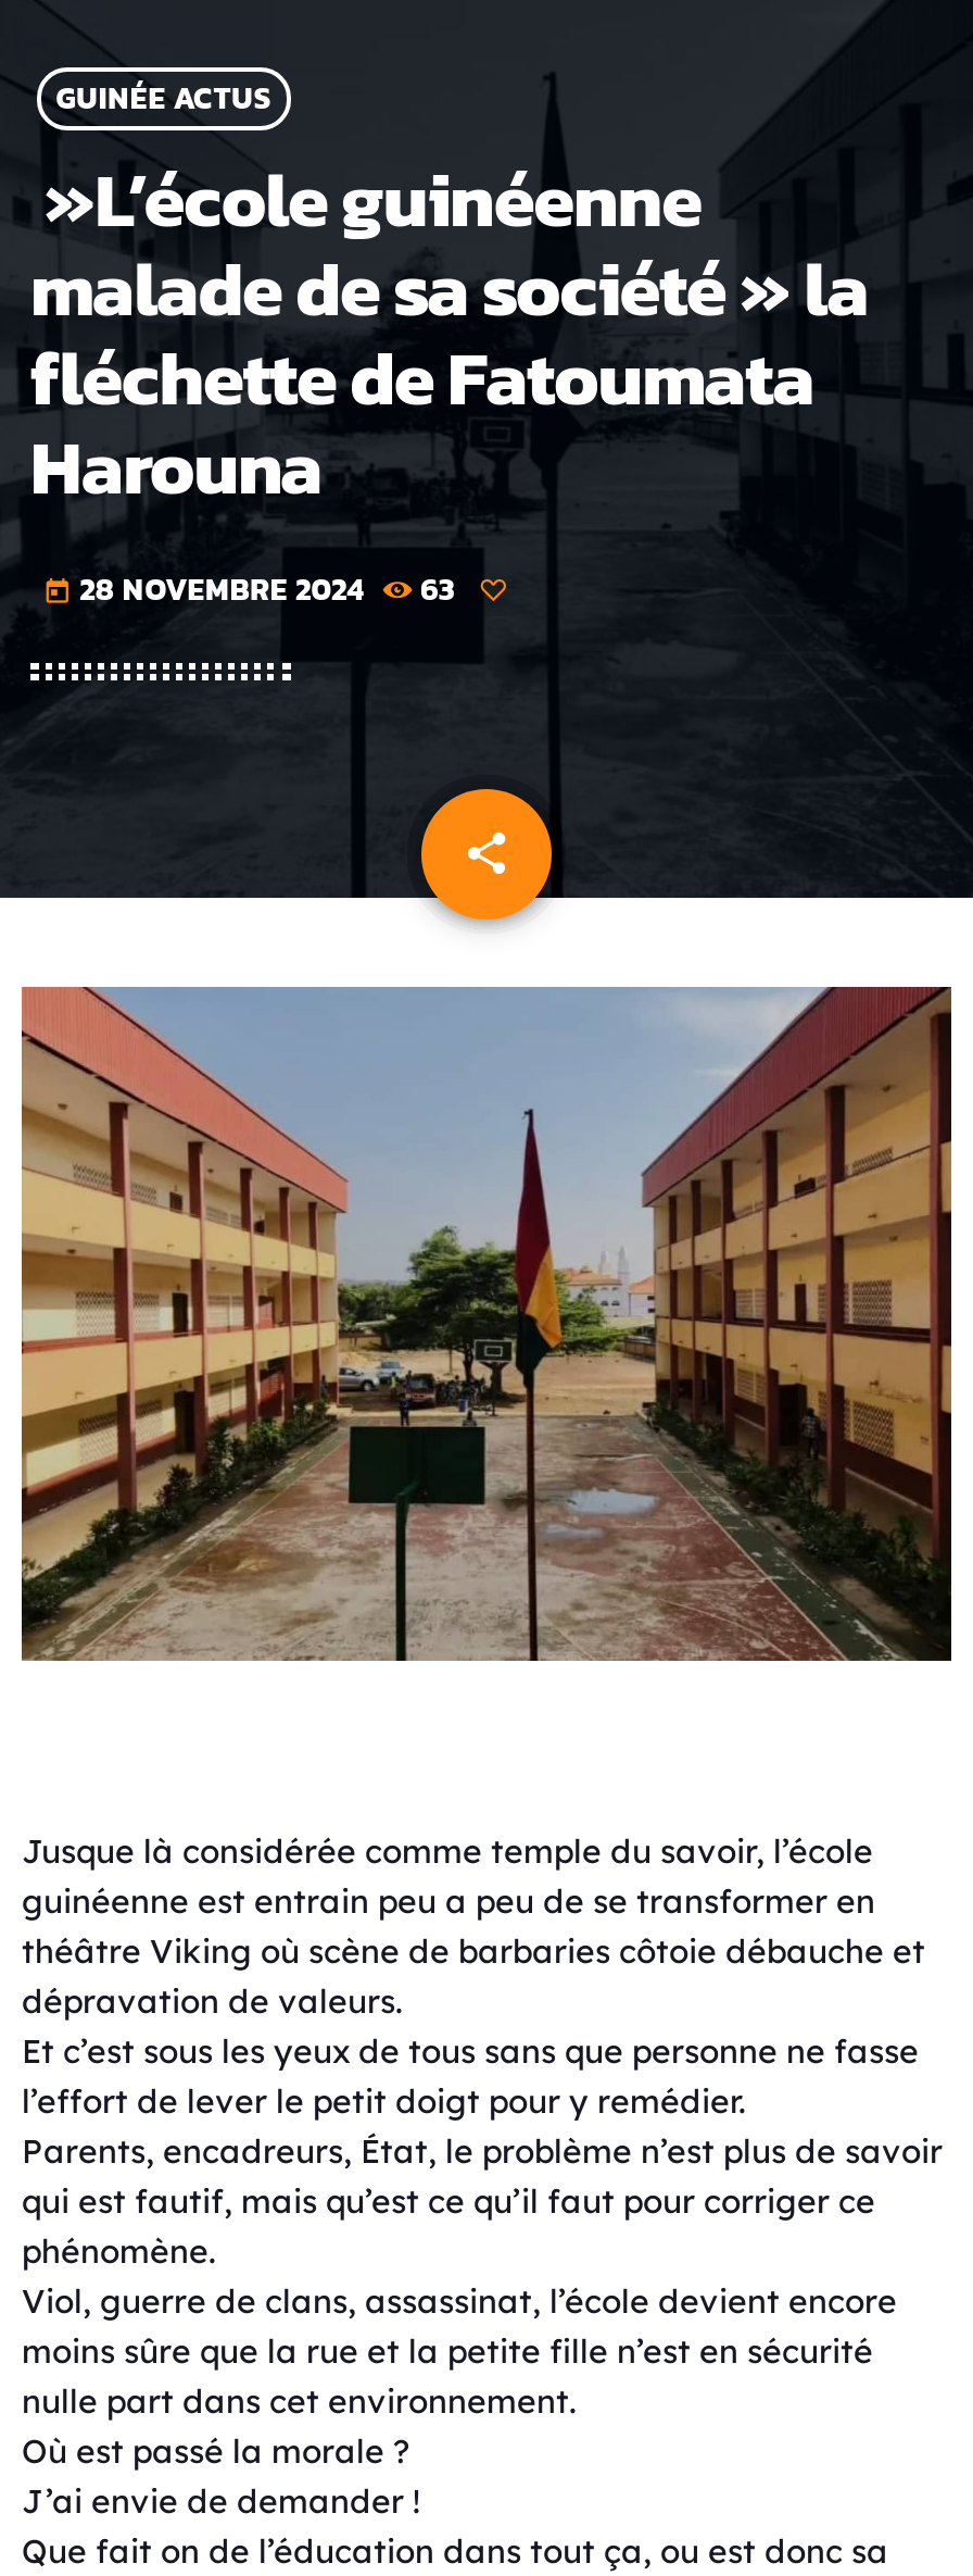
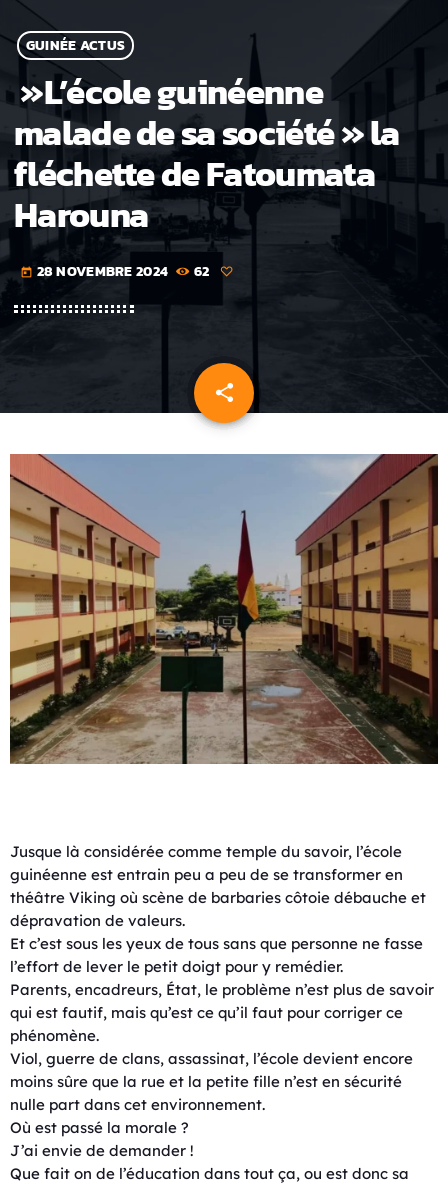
- 63
+ 62
